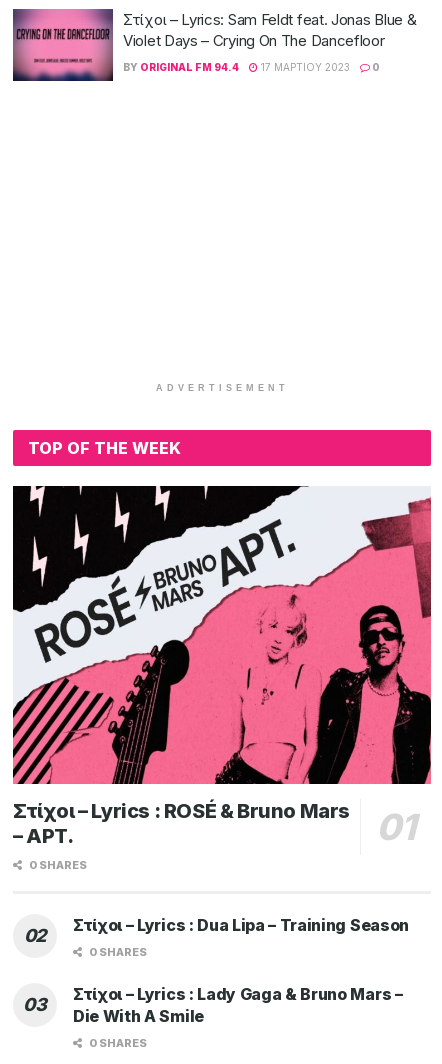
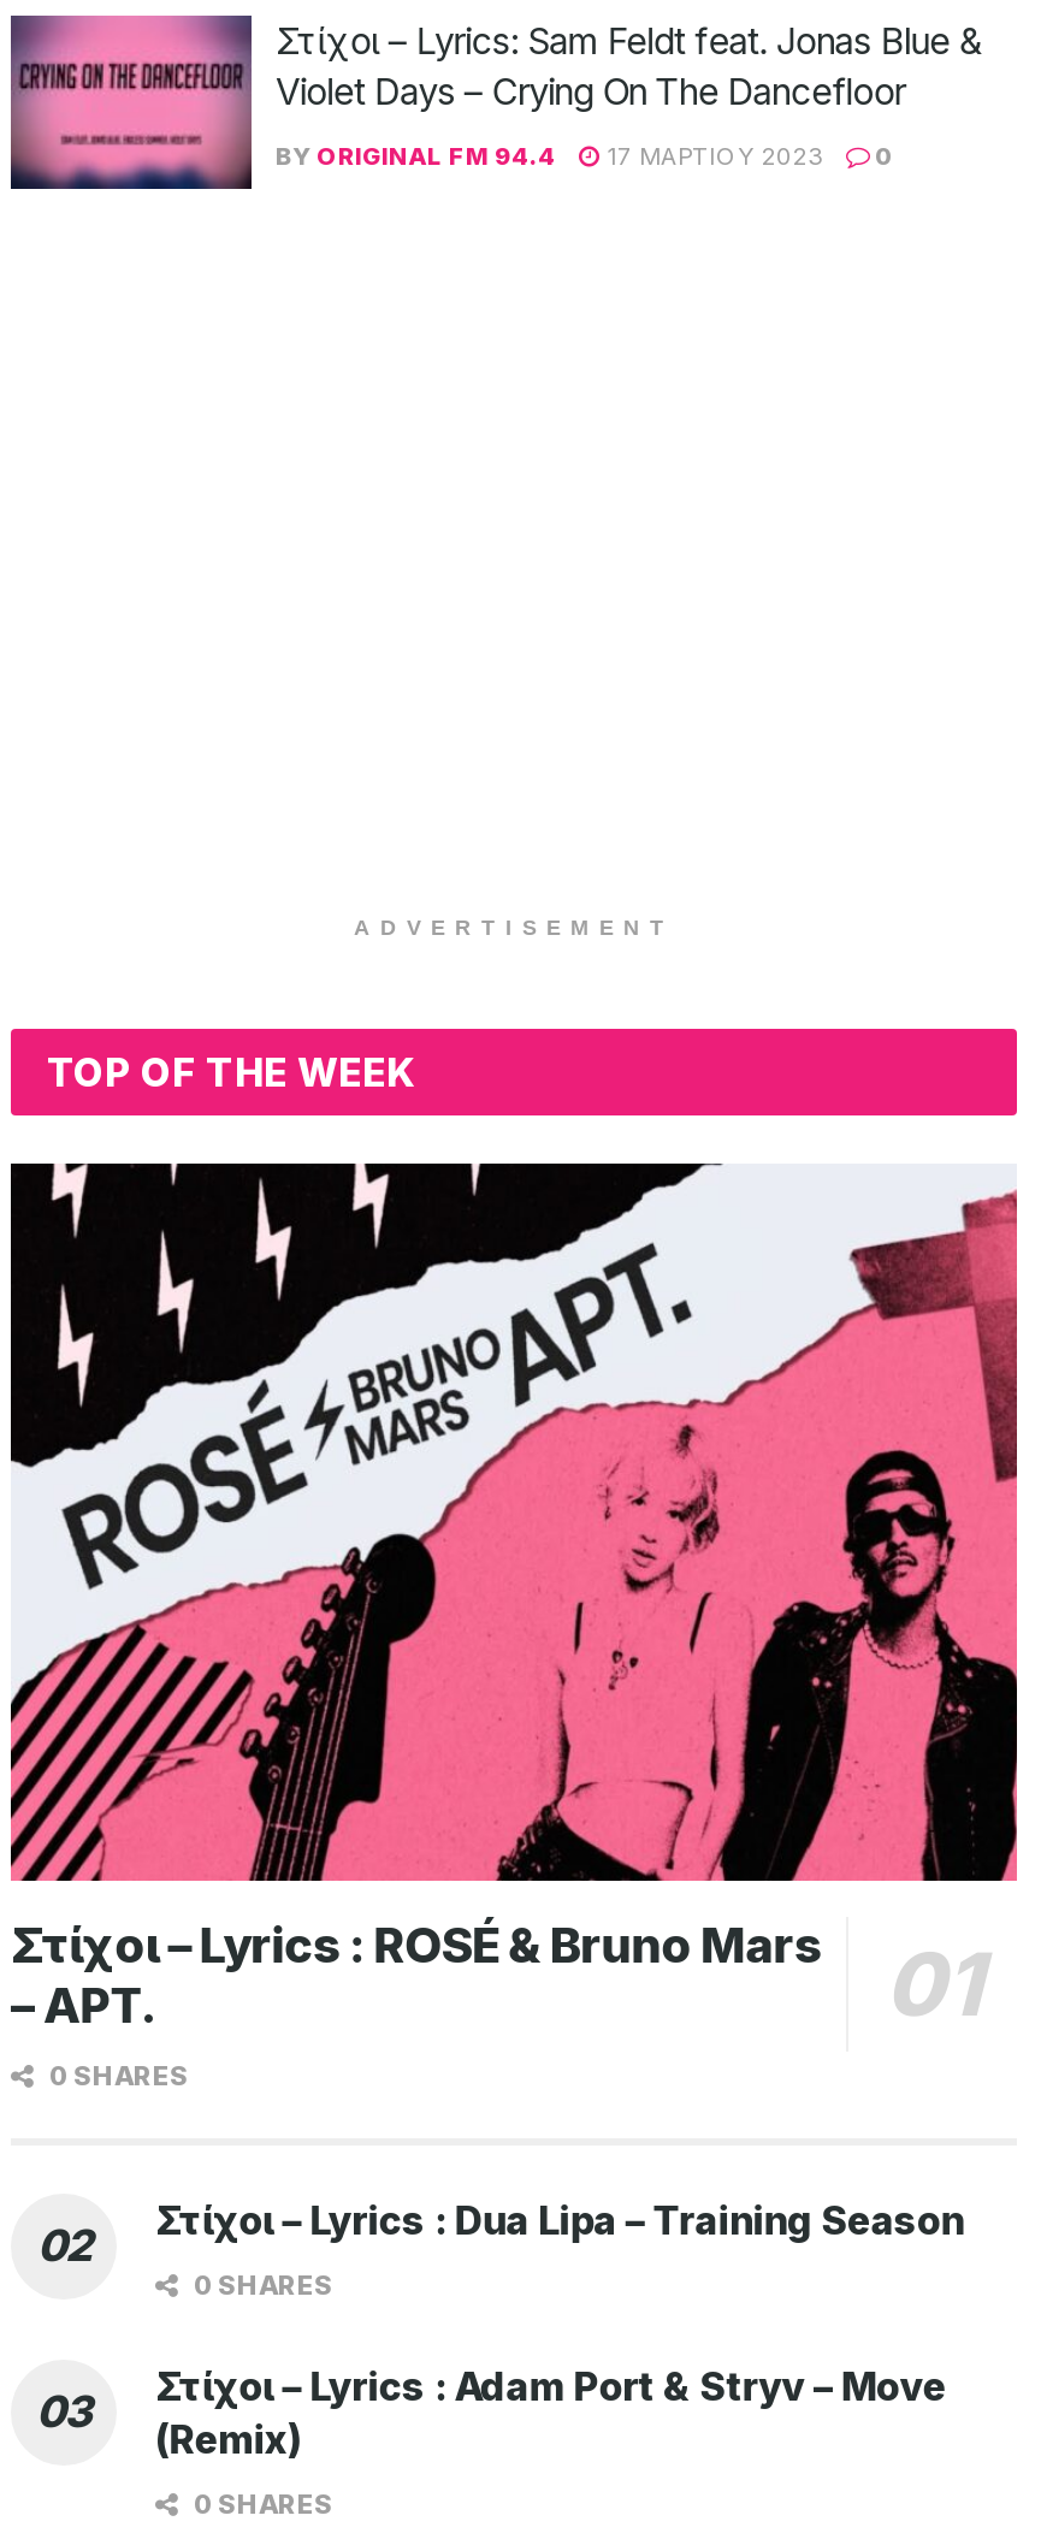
- Στίχοι – Lyrics : Lady Gaga & Bruno Mars –
- Die With A Smile
+ Στίχοι – Lyrics : Adam Port & Stryv – Move
+ (Remix)
